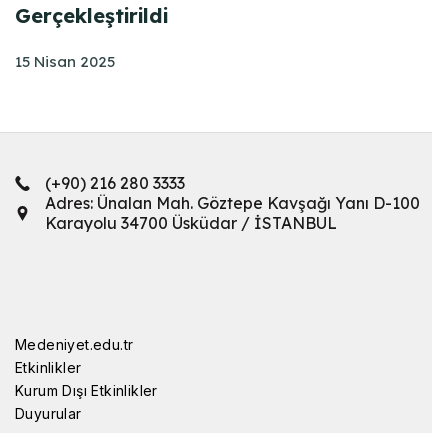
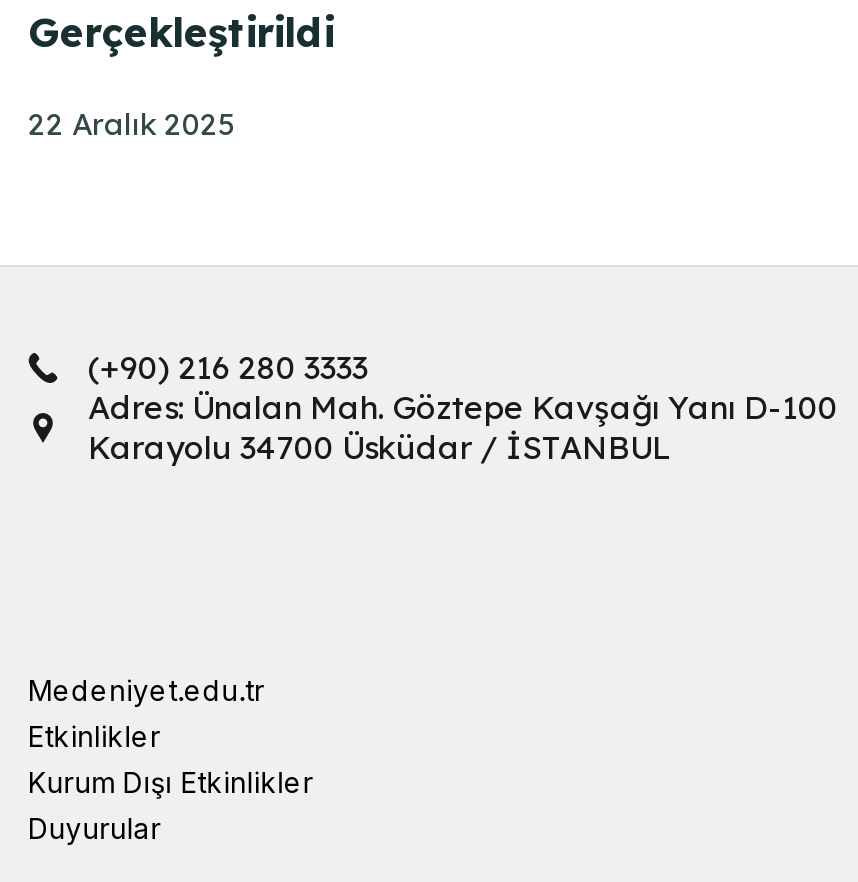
- 15 Nisan 2025
+ 22 Aralık 2025
